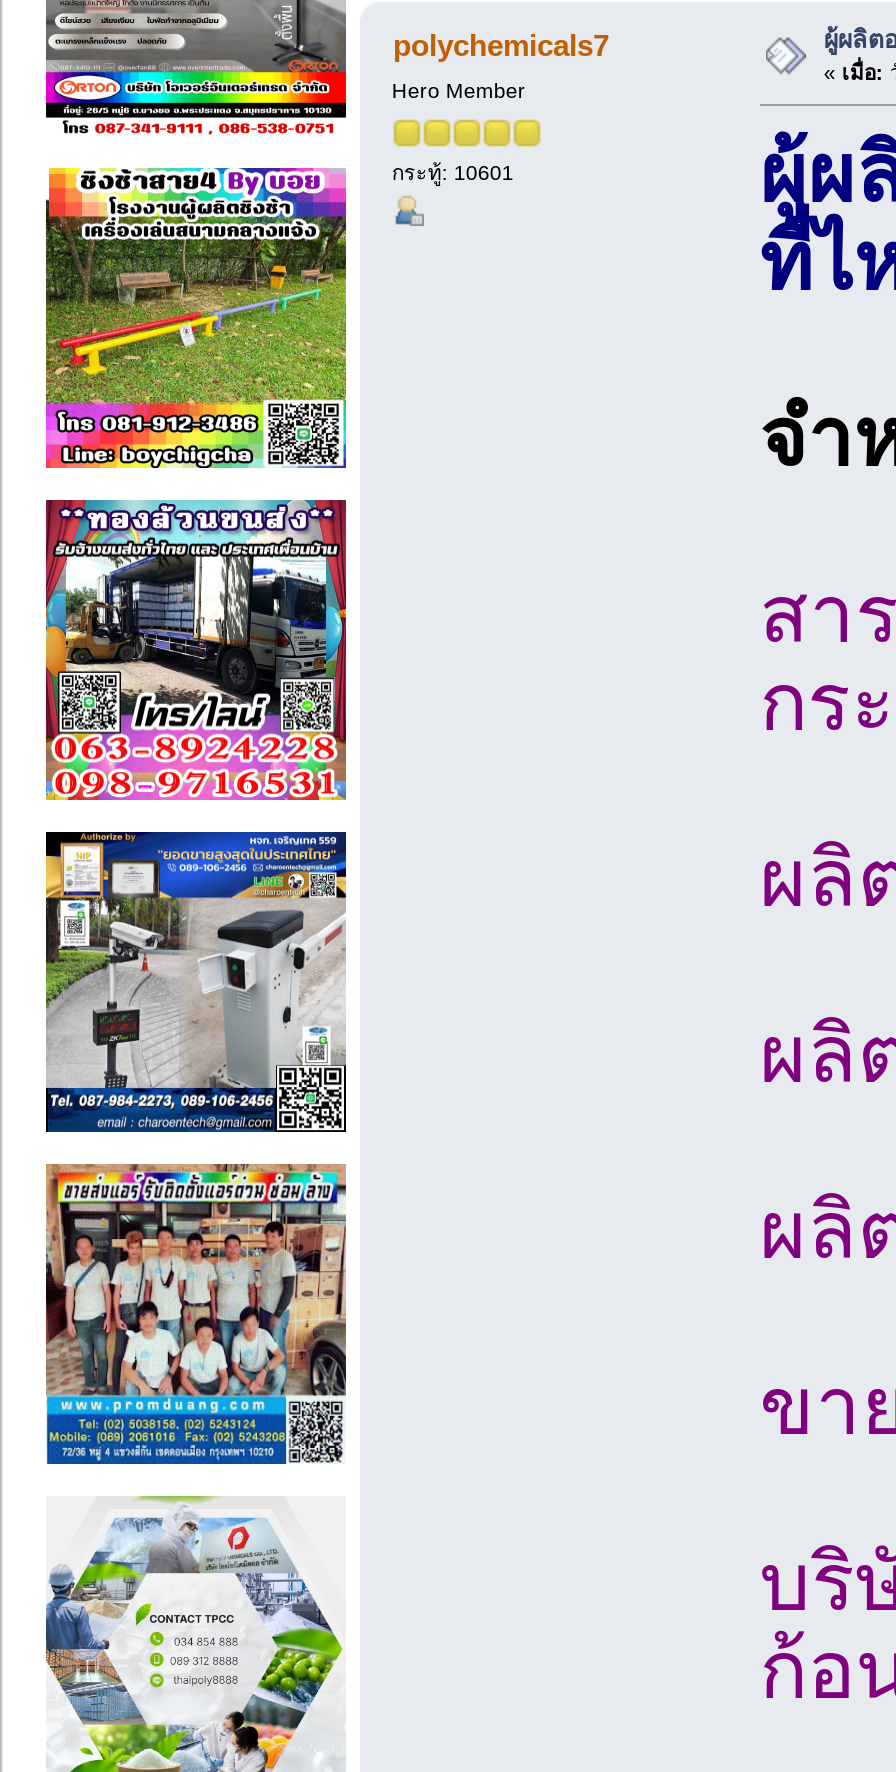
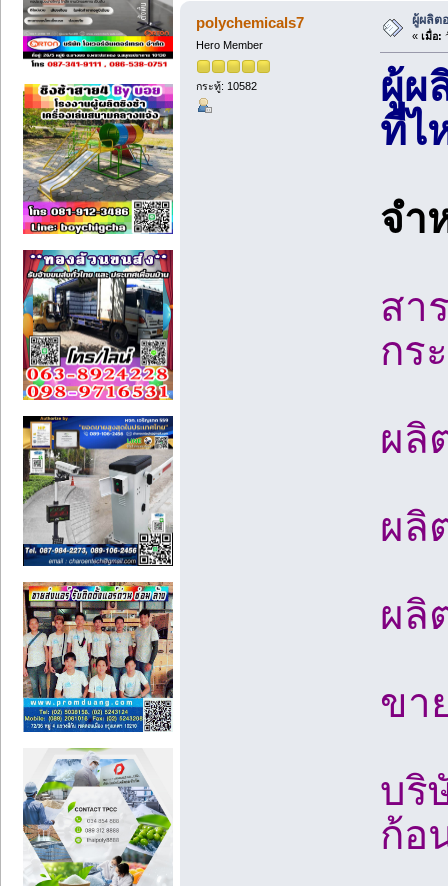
- กระทู้: 10601
+ กระทู้: 10582

- [image]
+ [image]

- [image]
+ [image]
